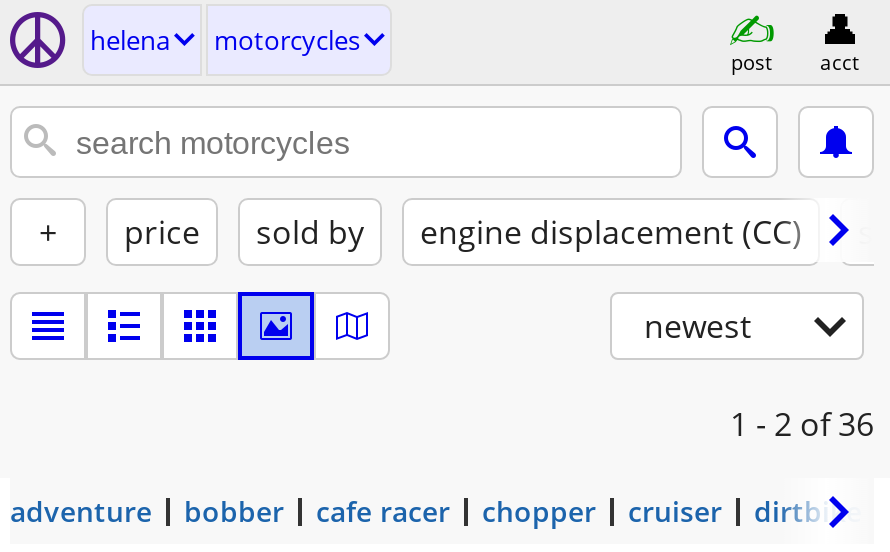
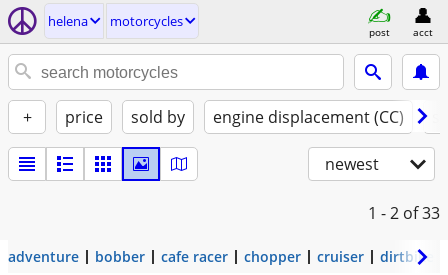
- 1 - 2 of 36
+ 1 - 2 of 33
